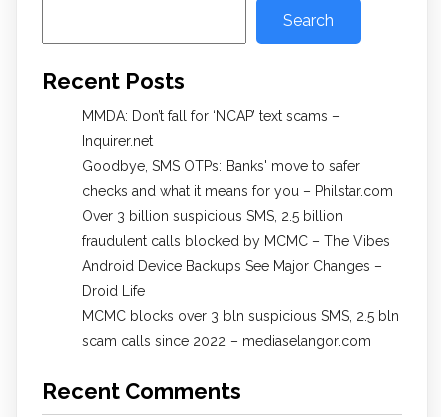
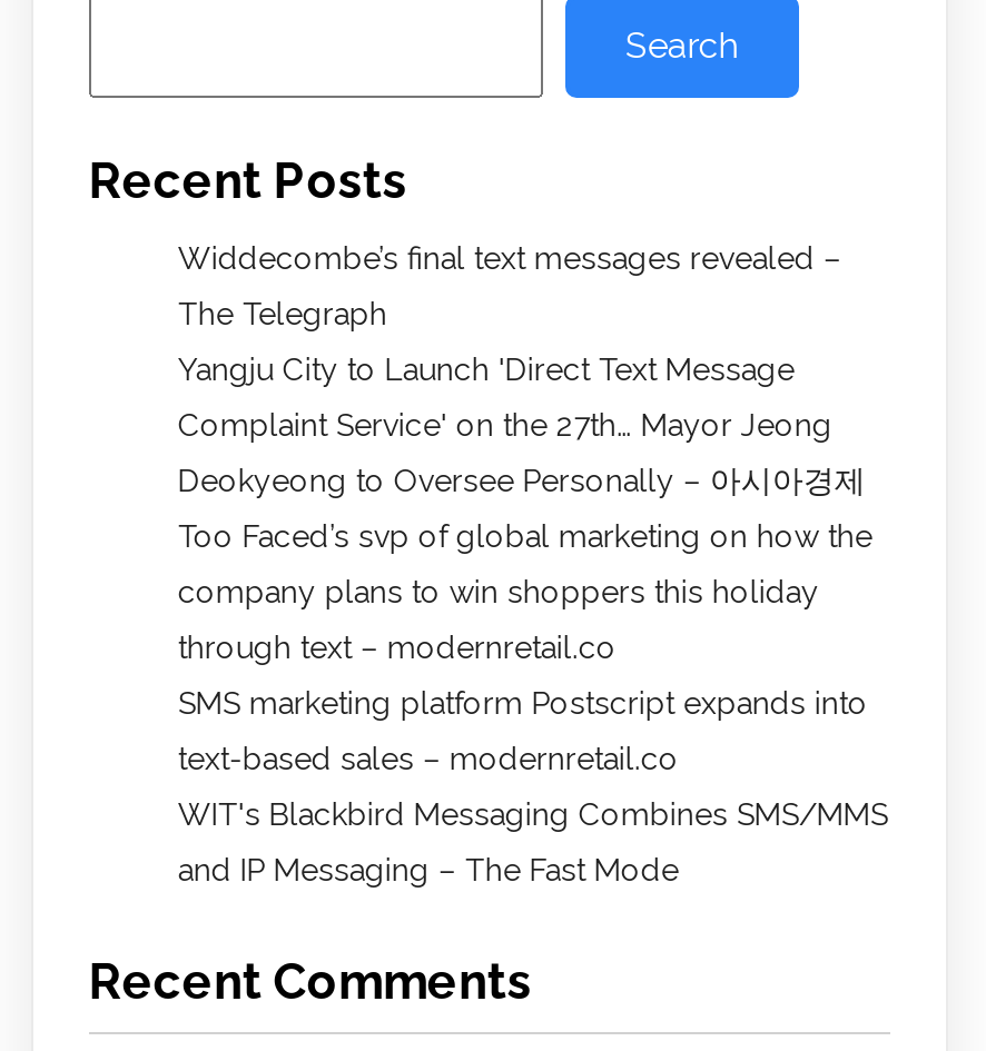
- MMDA: Don’t fall for ‘NCAP’ text scams –
- Inquirer.net
- Goodbye, SMS OTPs: Banks' move to safer
- checks and what it means for you – Philstar.com
- Over 3 billion suspicious SMS, 2.5 billion
- fraudulent calls blocked by MCMC – The Vibes
- Android Device Backups See Major Changes –
- Droid Life
- MCMC blocks over 3 bln suspicious SMS, 2.5 bln
- scam calls since 2022 – mediaselangor.com
+ Widdecombe’s final text messages revealed –
+ The Telegraph
+ Yangju City to Launch 'Direct Text Message
+ Complaint Service' on the 27th… Mayor Jeong
+ Deokyeong to Oversee Personally – 아시아경제
+ Too Faced’s svp of global marketing on how the
+ company plans to win shoppers this holiday
+ through text – modernretail.co
+ SMS marketing platform Postscript expands into
+ text-based sales – modernretail.co
+ WIT's Blackbird Messaging Combines SMS/MMS
+ and IP Messaging – The Fast Mode
